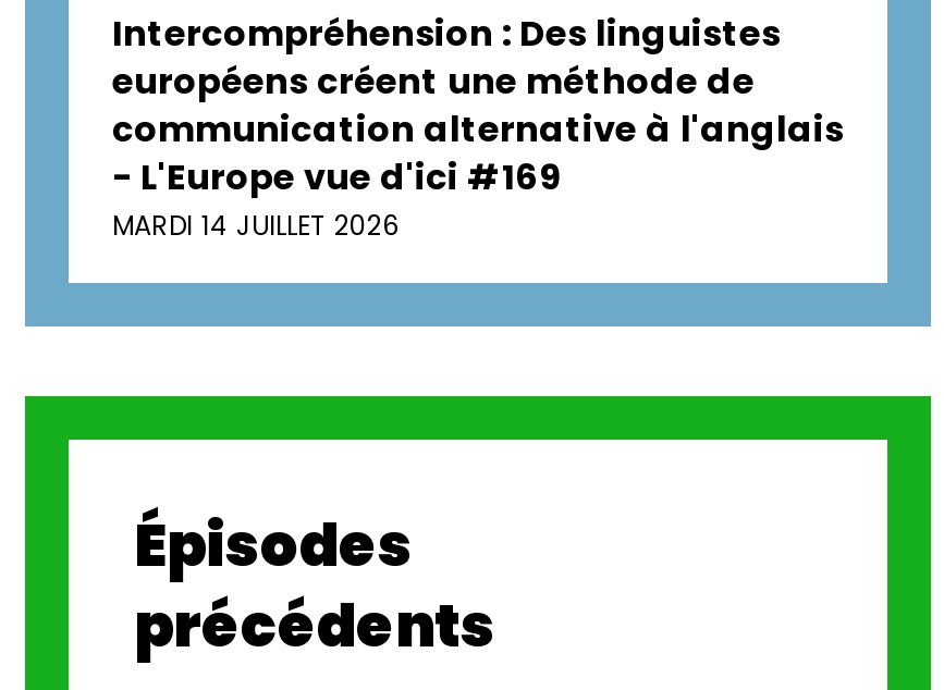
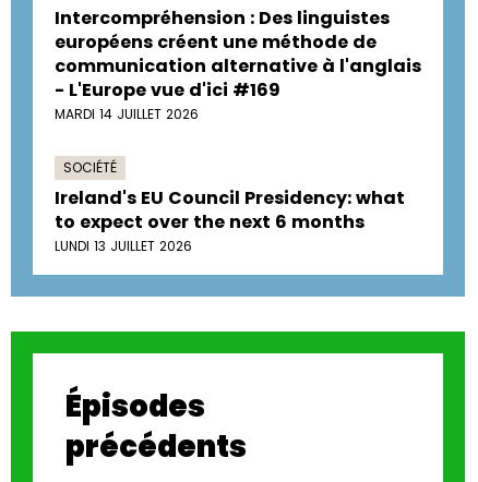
+ SOCIÉTÉ
+ Ireland's EU Council Presidency: what
+ to expect over the next 6 months
+ LUNDI 13 JUILLET 2026
